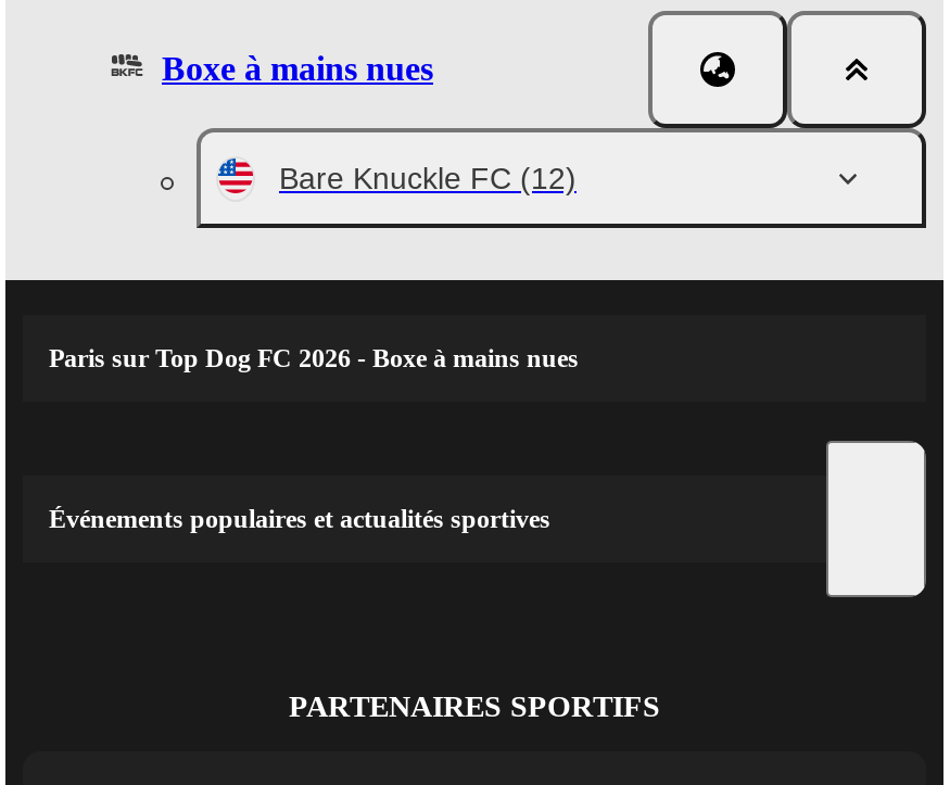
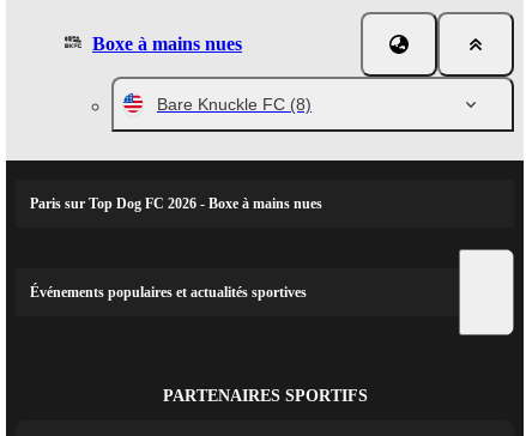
- Bare Knuckle FC (12)
+ Bare Knuckle FC (8)
